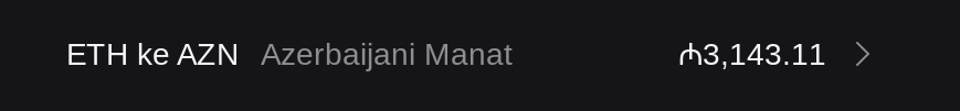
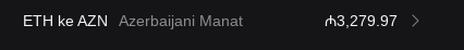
- ₼3,143.11
+ ₼3,279.97
